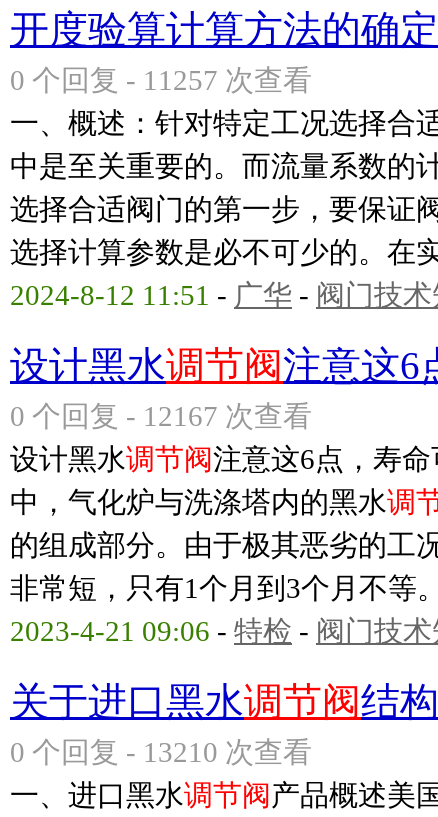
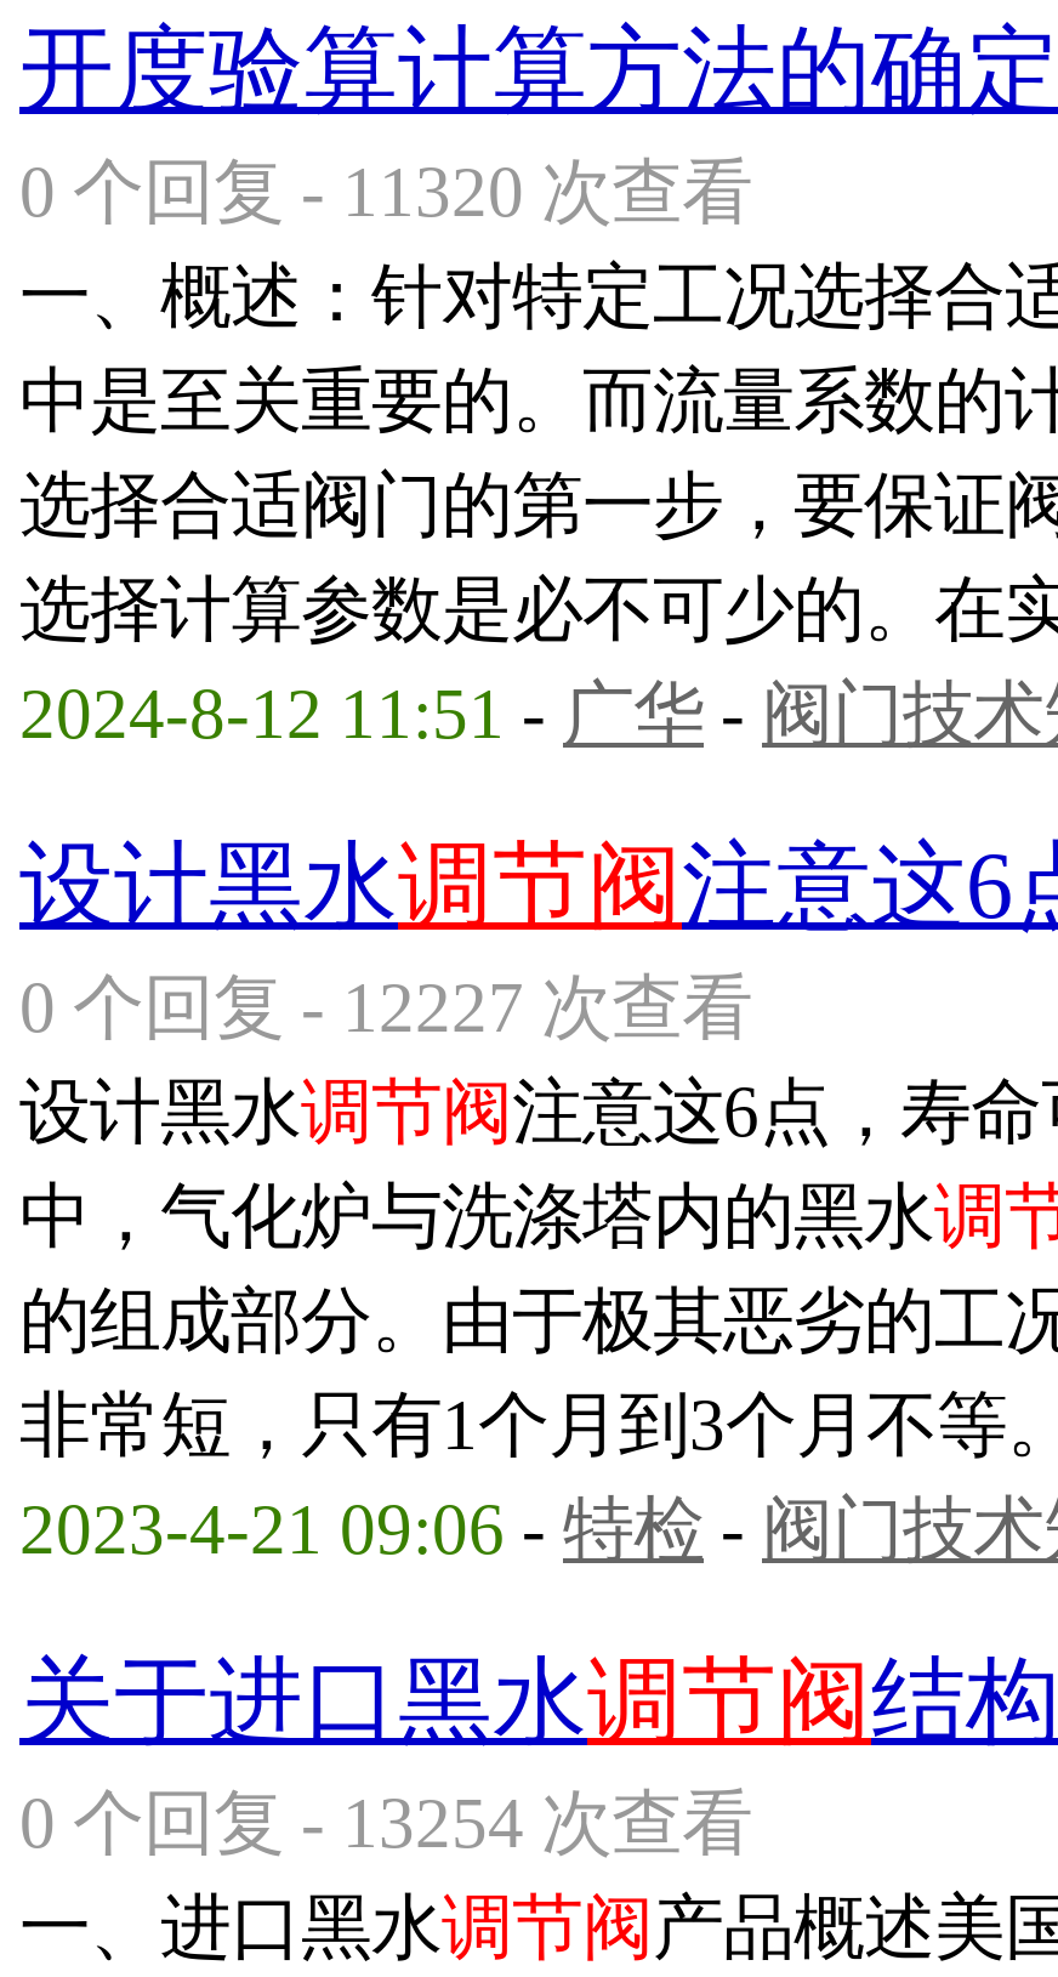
- 0 个回复 - 11257 次查看
+ 0 个回复 - 11320 次查看

- 0 个回复 - 12167 次查看
+ 0 个回复 - 12227 次查看

- 0 个回复 - 13210 次查看
+ 0 个回复 - 13254 次查看
